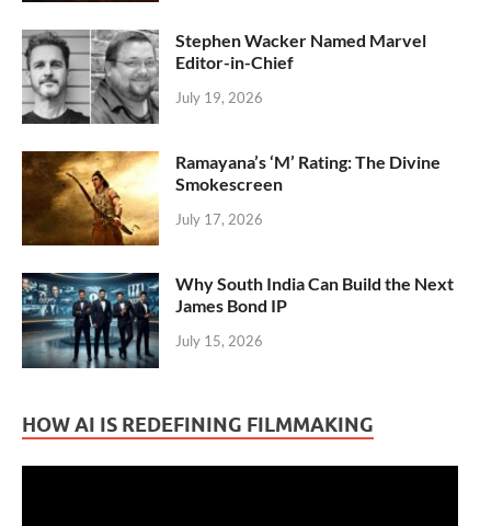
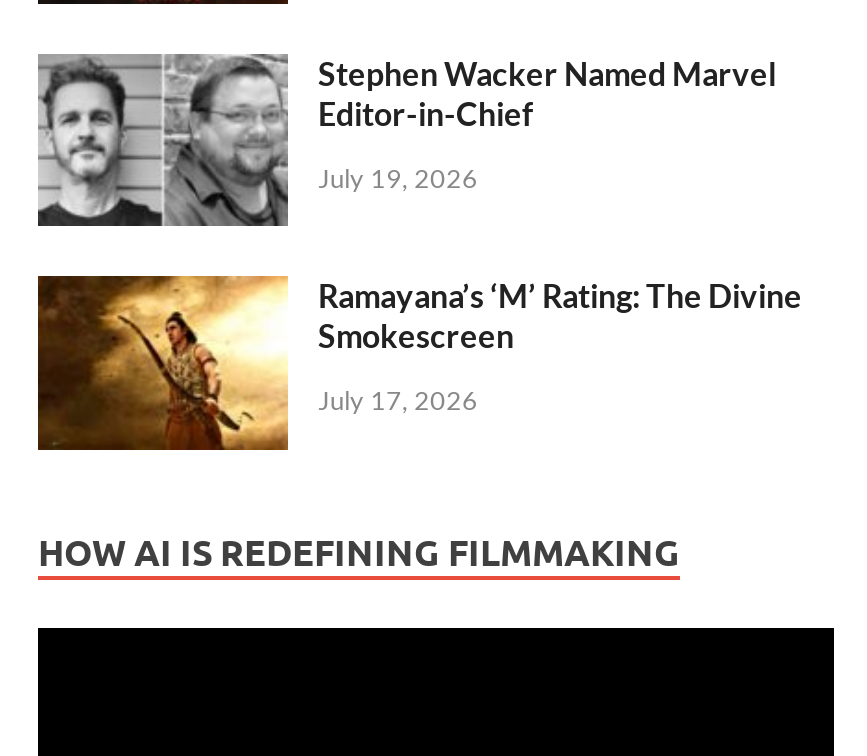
- [image]
- Why South India Can Build the Next
- James Bond IP
- July 15, 2026
